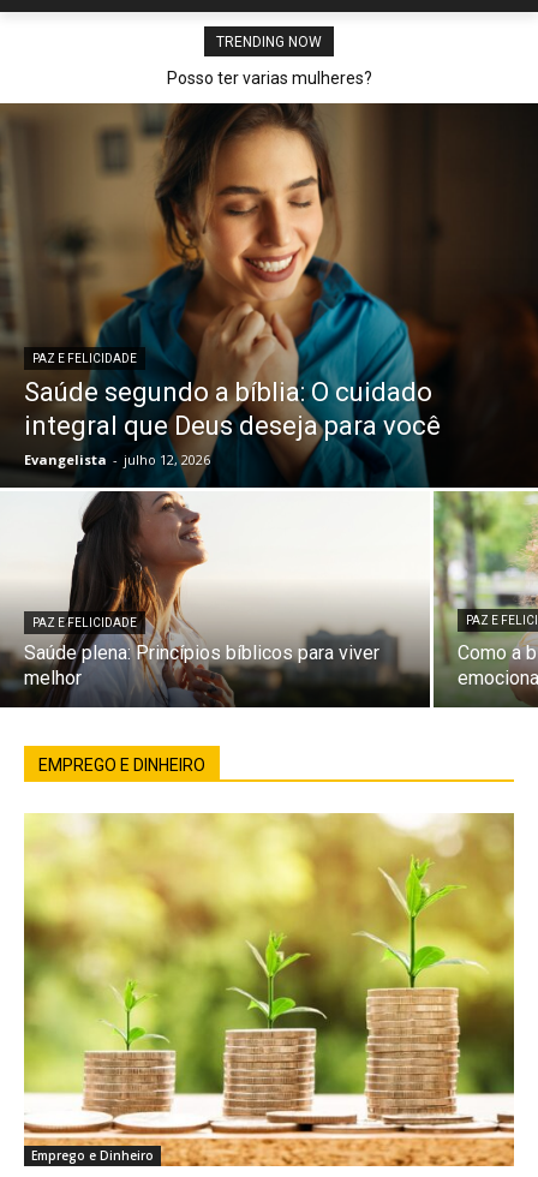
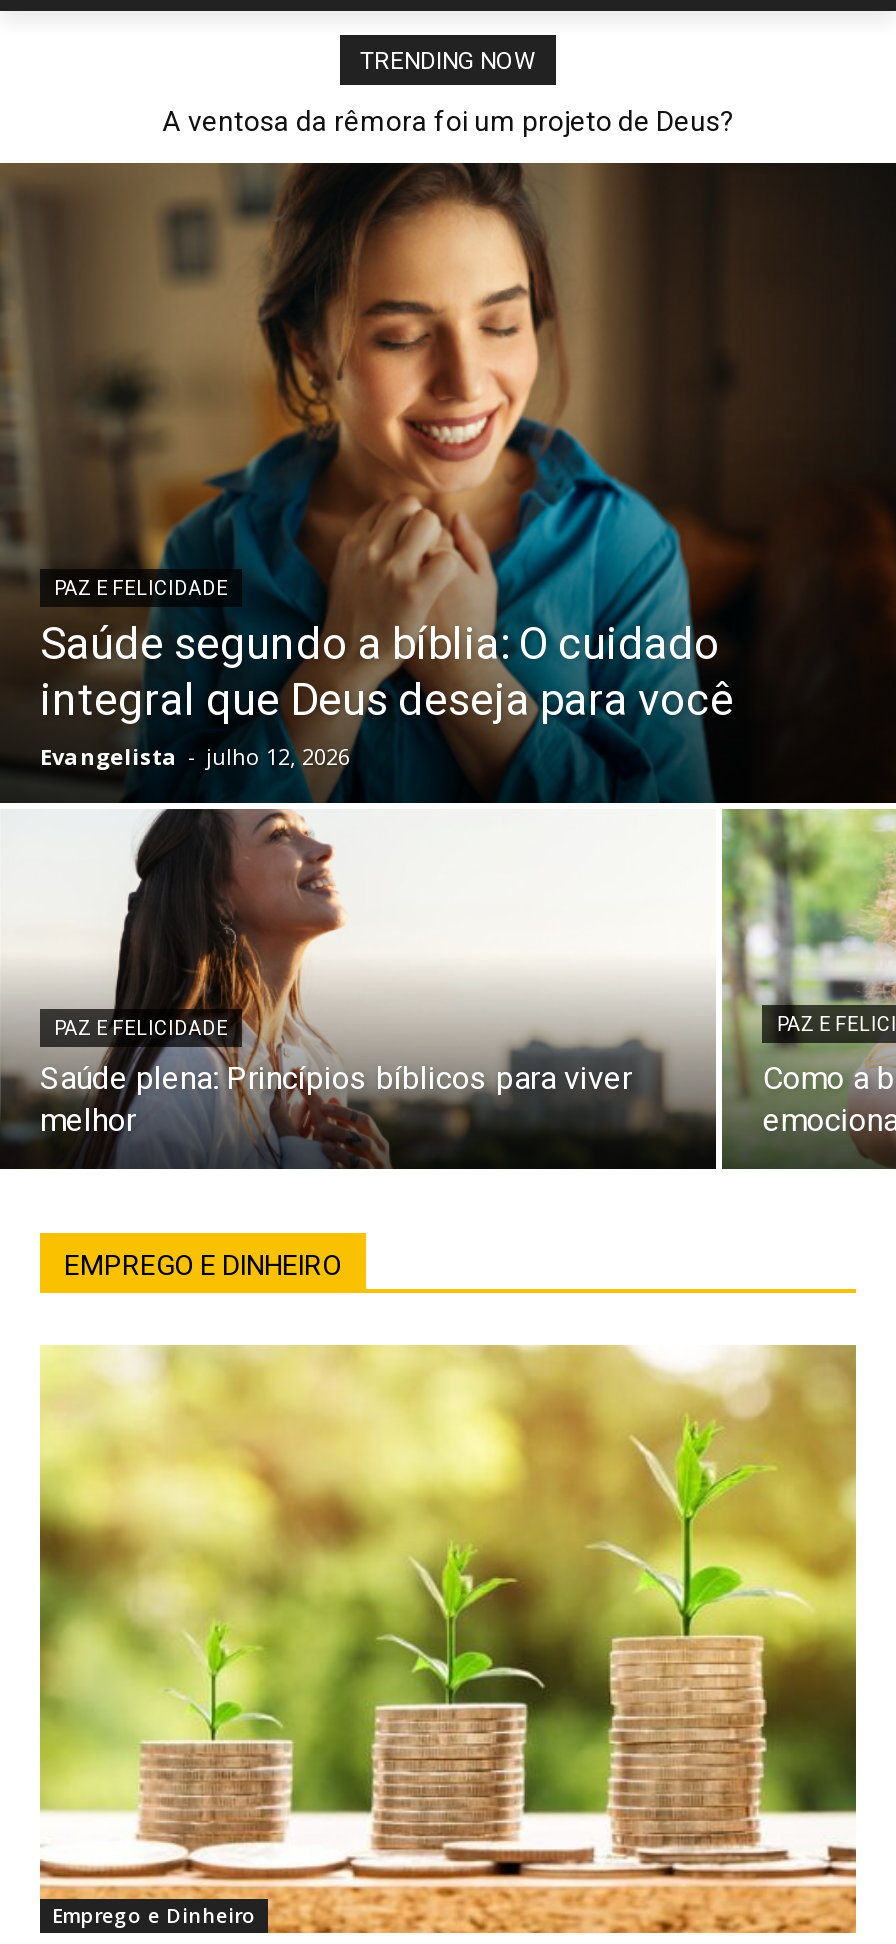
- Posso ter varias mulheres?
+ A ventosa da rêmora foi um projeto de Deus?
